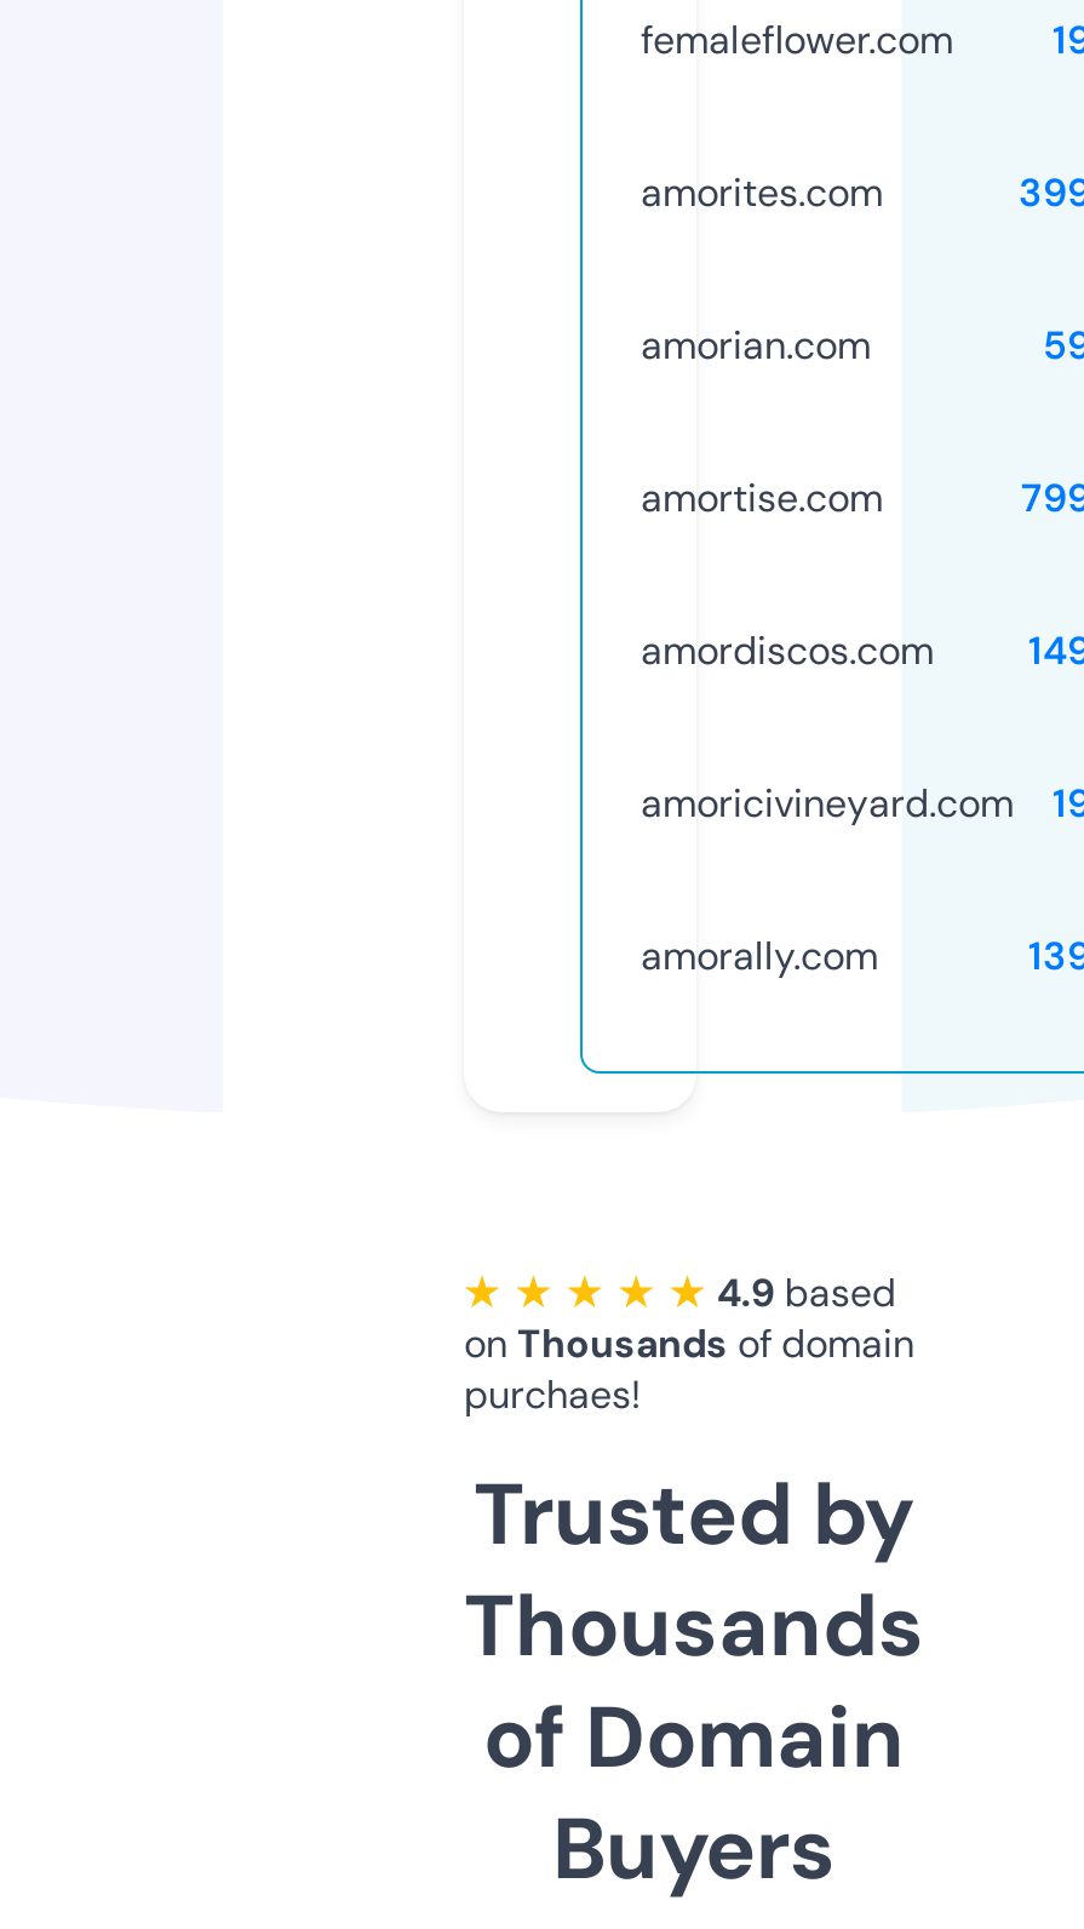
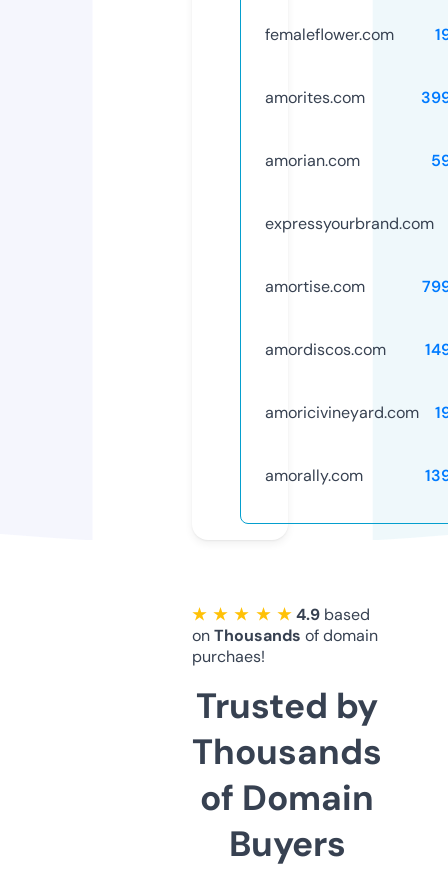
+ expressyourbrand.com
